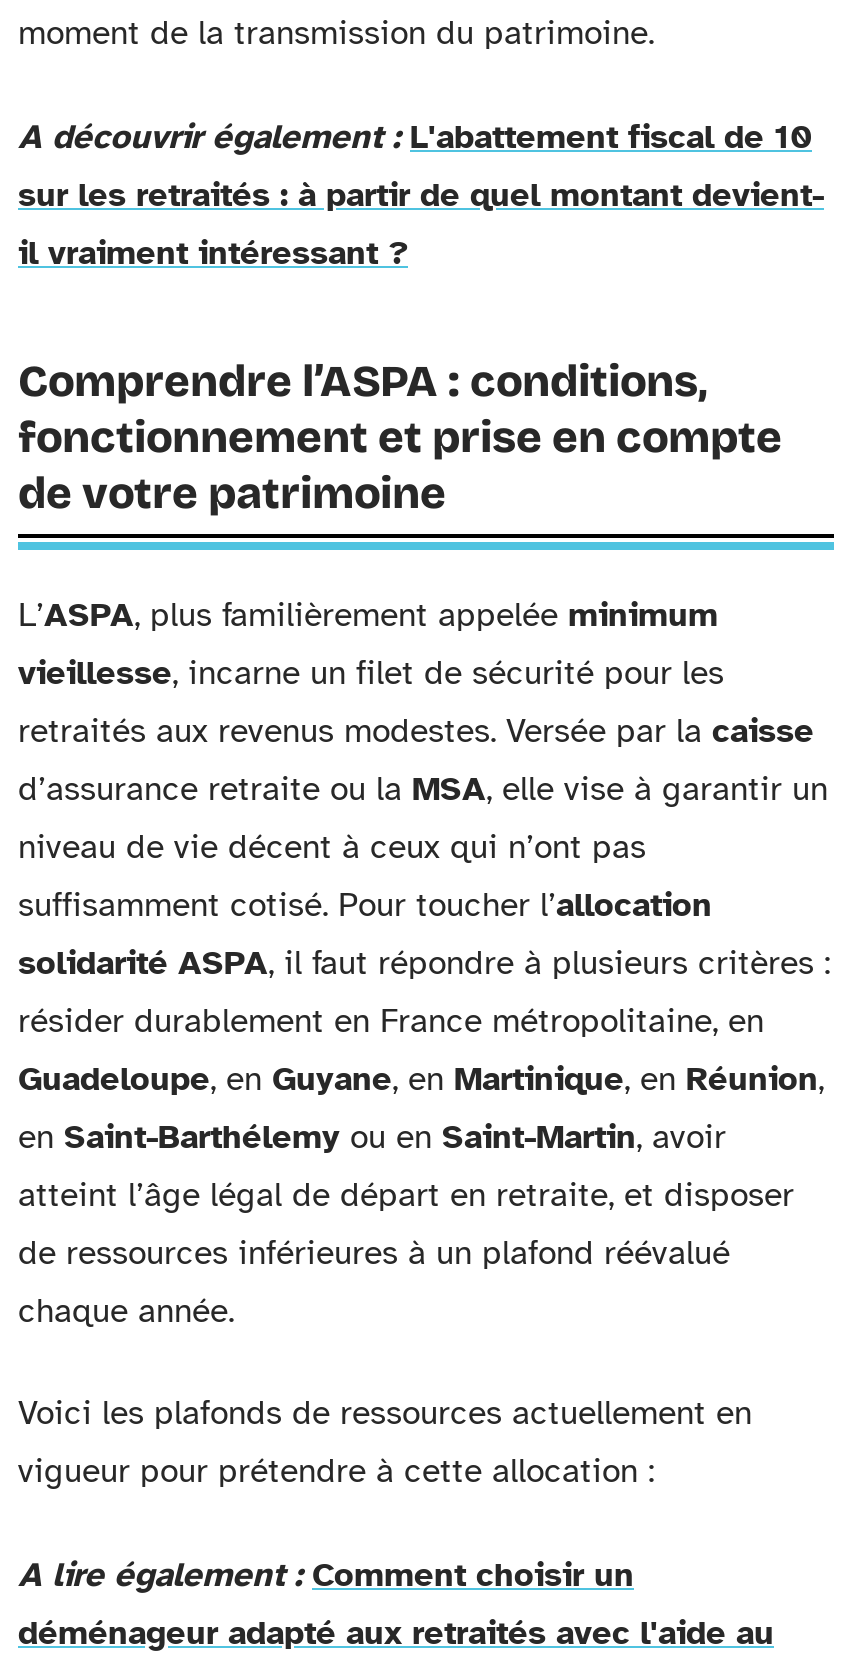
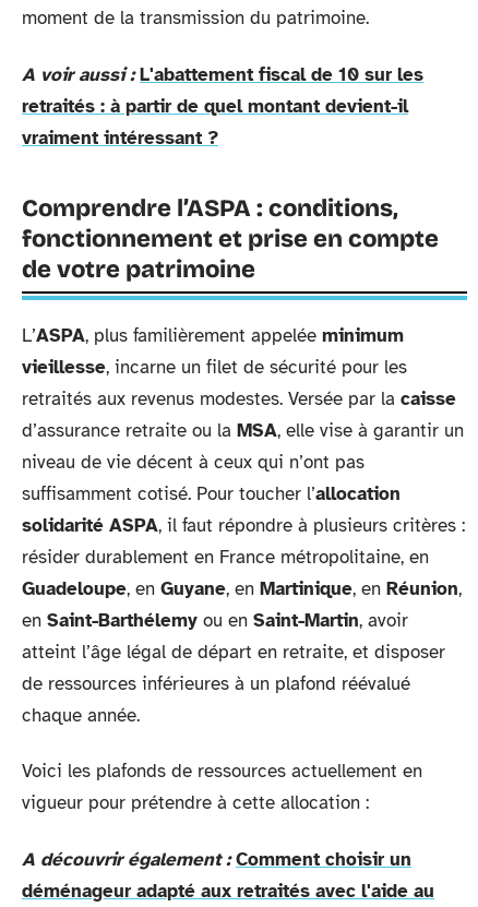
- A découvrir également : L'abattement fiscal de 10
- sur les retraités : à partir de quel montant devient-
- il vraiment intéressant ?
+ A voir aussi : L'abattement fiscal de 10 sur les
+ retraités : à partir de quel montant devient-il
+ vraiment intéressant ?

- A lire également : Comment choisir un
+ A découvrir également : Comment choisir un
